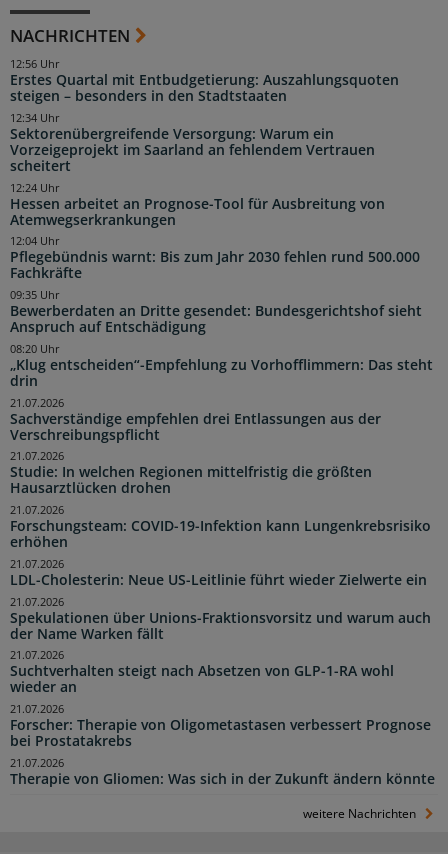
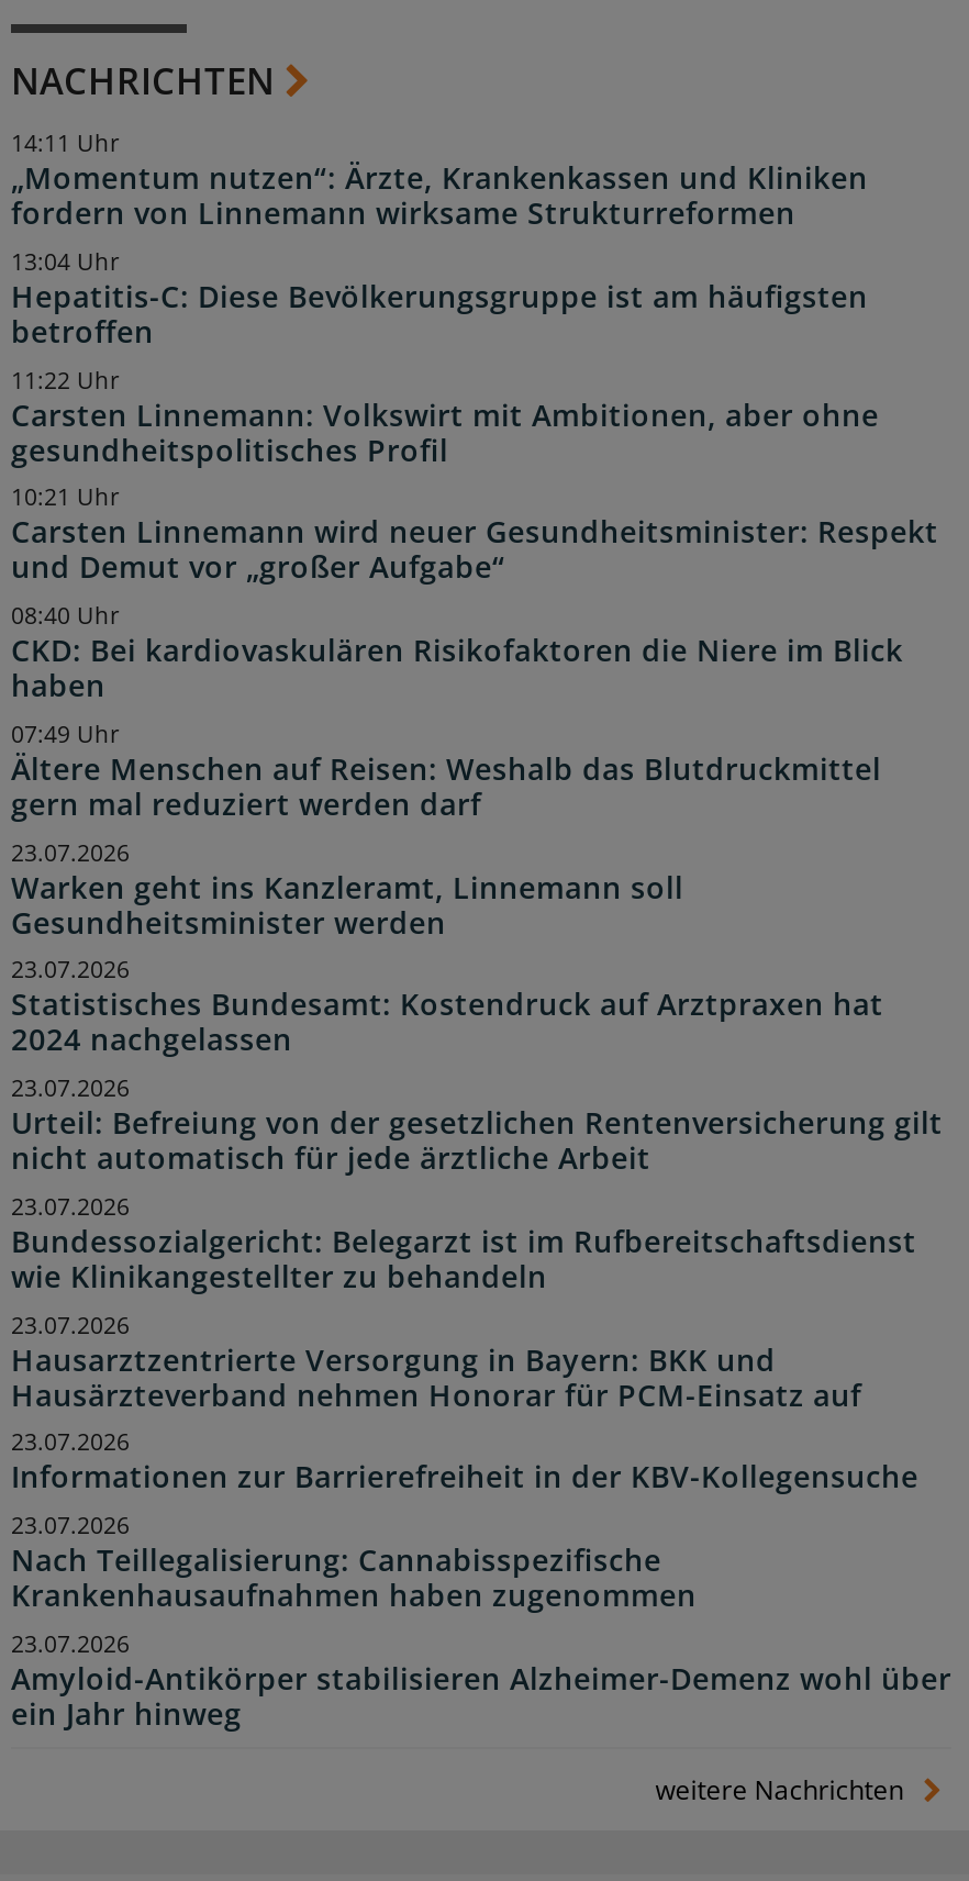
- 12:56 Uhr
+ 14:11 Uhr

- Erstes Quartal mit Entbudgetierung: Auszahlungsquoten
- steigen – besonders in den Stadtstaaten
+ „Momentum nutzen“: Ärzte, Krankenkassen und Kliniken
+ fordern von Linnemann wirksame Strukturreformen

- 12:34 Uhr
+ 13:04 Uhr

- Sektorenübergreifende Versorgung: Warum ein
- Vorzeigeprojekt im Saarland an fehlendem Vertrauen
- scheitert
+ Hepatitis-C: Diese Bevölkerungsgruppe ist am häufigsten
+ betroffen

- 12:24 Uhr
+ 11:22 Uhr

- Hessen arbeitet an Prognose-Tool für Ausbreitung von
- Atemwegserkrankungen
+ Carsten Linnemann: Volkswirt mit Ambitionen, aber ohne
+ gesundheitspolitisches Profil

- 12:04 Uhr
+ 10:21 Uhr

- Pflegebündnis warnt: Bis zum Jahr 2030 fehlen rund 500.000
- Fachkräfte
+ Carsten Linnemann wird neuer Gesundheitsminister: Respekt
+ und Demut vor „großer Aufgabe“

- 09:35 Uhr
+ 08:40 Uhr

- Bewerberdaten an Dritte gesendet: Bundesgerichtshof sieht
- Anspruch auf Entschädigung
+ CKD: Bei kardiovaskulären Risikofaktoren die Niere im Blick
+ haben

- 08:20 Uhr
+ 07:49 Uhr

- „Klug entscheiden“-Empfehlung zu Vorhofflimmern: Das steht
- drin
+ Ältere Menschen auf Reisen: Weshalb das Blutdruckmittel
+ gern mal reduziert werden darf

- 21.07.2026
+ 23.07.2026

- Sachverständige empfehlen drei Entlassungen aus der
- Verschreibungspflicht
+ Warken geht ins Kanzleramt, Linnemann soll
+ Gesundheitsminister werden

- 21.07.2026
+ 23.07.2026

- Studie: In welchen Regionen mittelfristig die größten
- Hausarztlücken drohen
+ Statistisches Bundesamt: Kostendruck auf Arztpraxen hat
+ 2024 nachgelassen

- 21.07.2026
+ 23.07.2026

- Forschungsteam: COVID-19-Infektion kann Lungenkrebsrisiko
- erhöhen
+ Urteil: Befreiung von der gesetzlichen Rentenversicherung gilt
+ nicht automatisch für jede ärztliche Arbeit

- 21.07.2026
+ 23.07.2026

- LDL-Cholesterin: Neue US-Leitlinie führt wieder Zielwerte ein
+ Bundessozialgericht: Belegarzt ist im Rufbereitschaftsdienst
+ wie Klinikangestellter zu behandeln

- 21.07.2026
+ 23.07.2026

- Spekulationen über Unions-Fraktionsvorsitz und warum auch
- der Name Warken fällt
+ Hausarztzentrierte Versorgung in Bayern: BKK und
+ Hausärzteverband nehmen Honorar für PCM-Einsatz auf

- 21.07.2026
+ 23.07.2026

- Suchtverhalten steigt nach Absetzen von GLP-1-RA wohl
- wieder an
+ Informationen zur Barrierefreiheit in der KBV-Kollegensuche

- 21.07.2026
+ 23.07.2026

- Forscher: Therapie von Oligometastasen verbessert Prognose
- bei Prostatakrebs
+ Nach Teillegalisierung: Cannabisspezifische
+ Krankenhausaufnahmen haben zugenommen

- 21.07.2026
+ 23.07.2026

- Therapie von Gliomen: Was sich in der Zukunft ändern könnte
+ Amyloid-Antikörper stabilisieren Alzheimer-Demenz wohl über
+ ein Jahr hinweg
